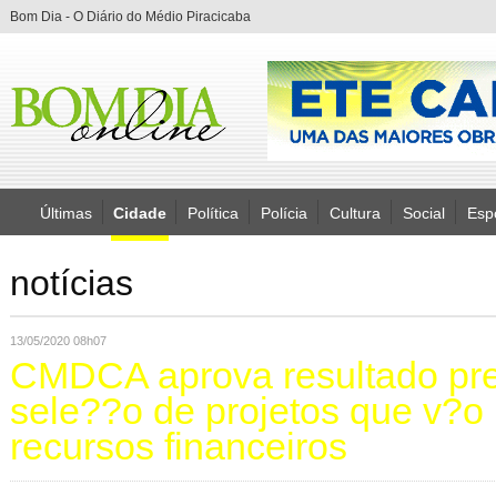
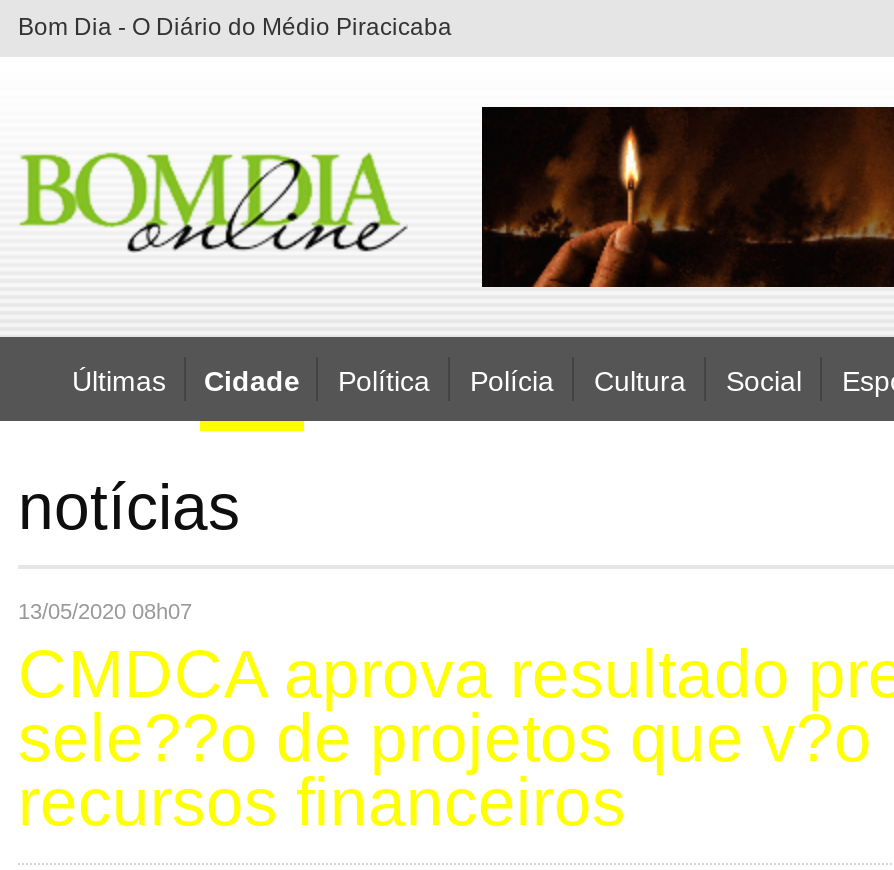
- [image]
+ [image]
